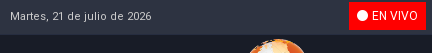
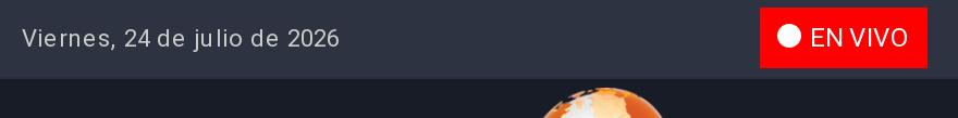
- Martes, 21 de julio de 2026
+ Viernes, 24 de julio de 2026
